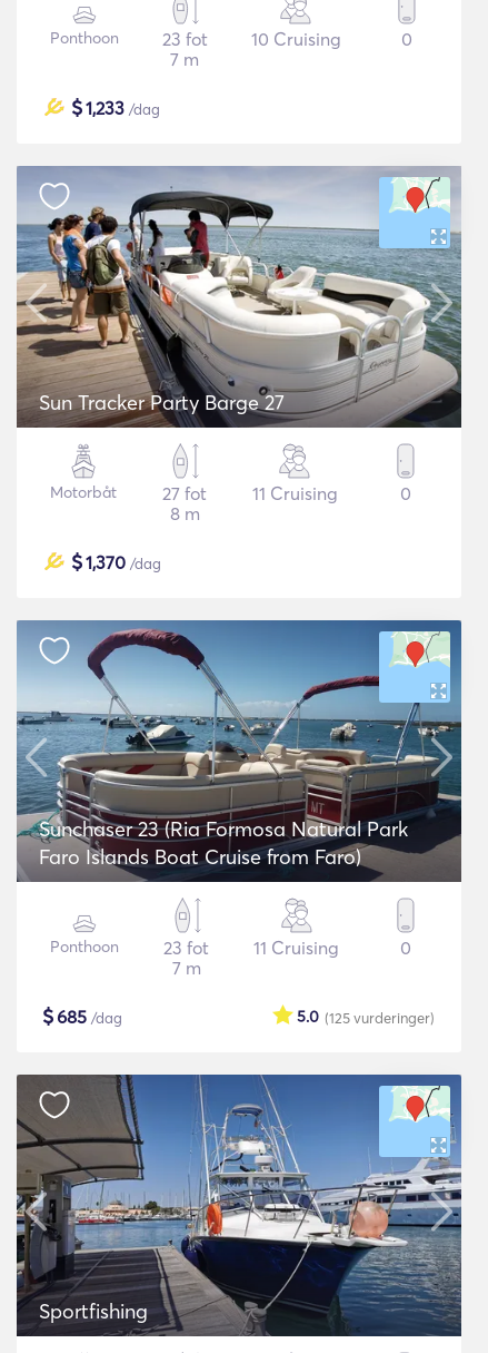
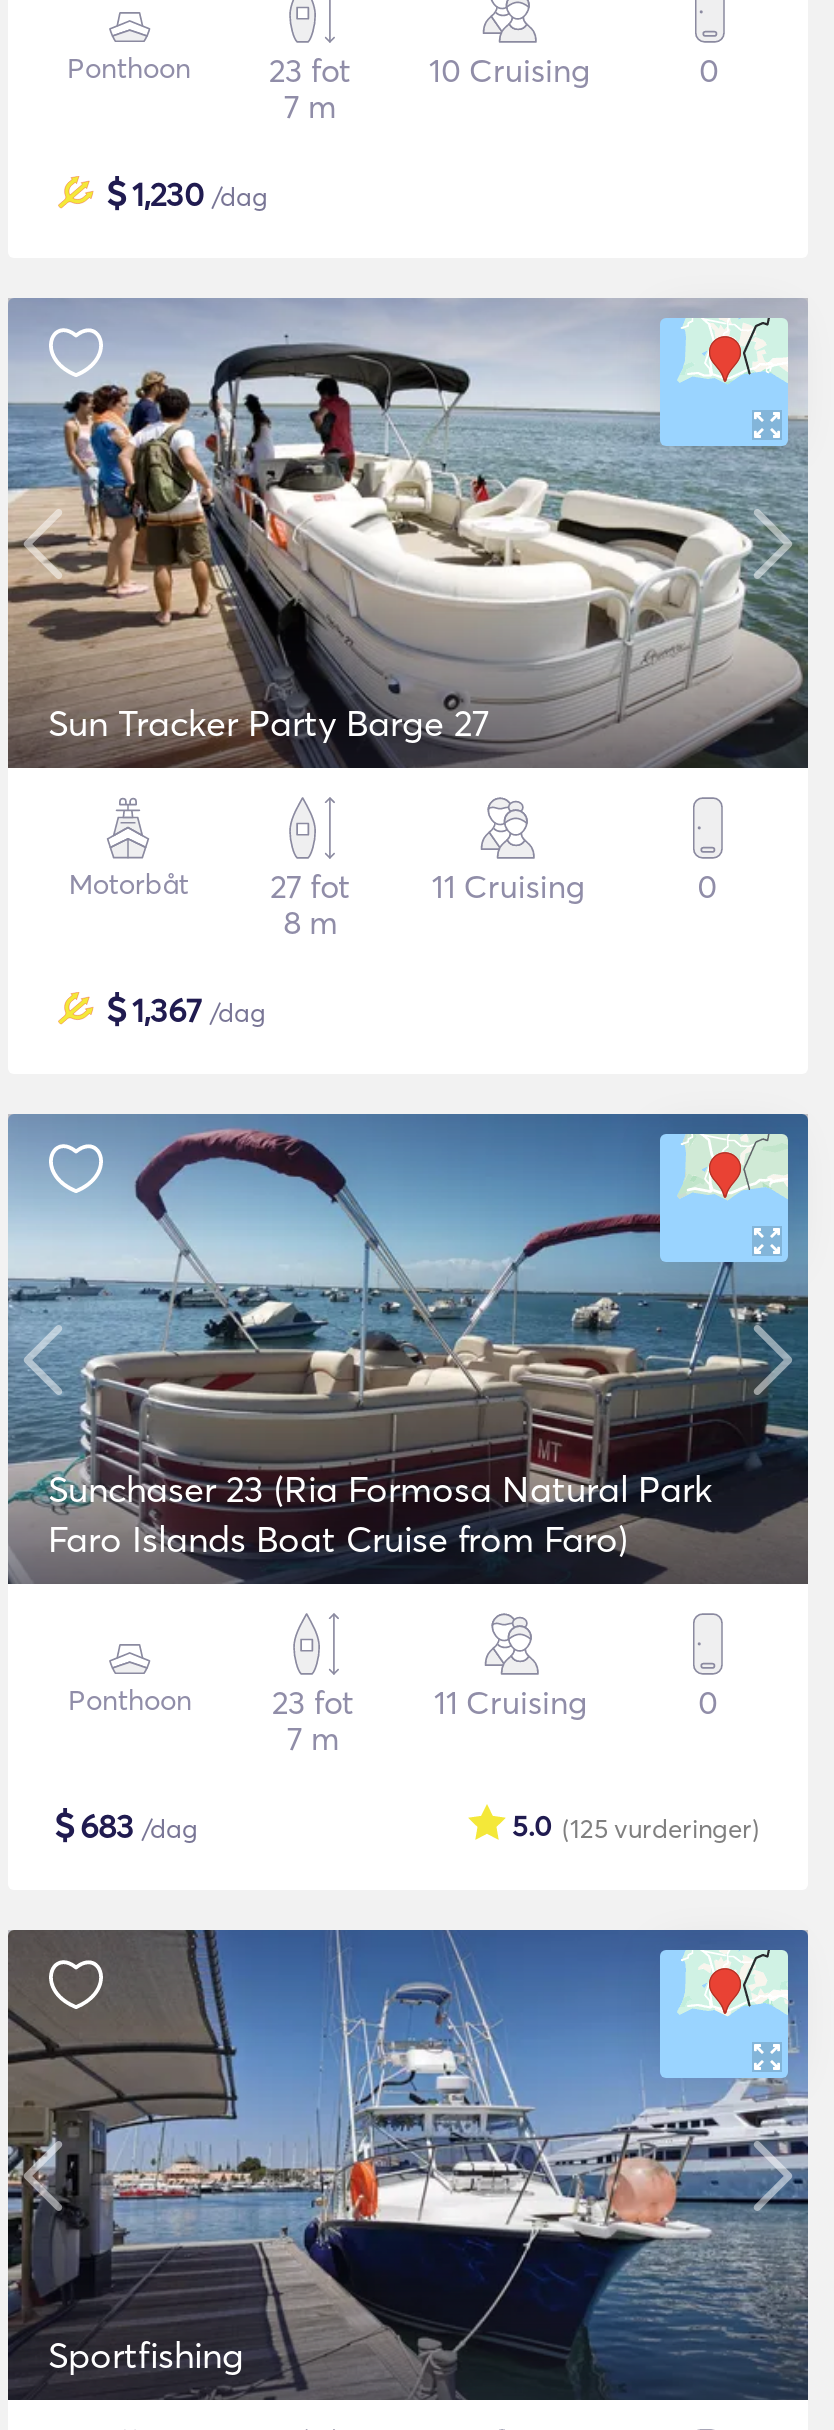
- $1,233 /dag
+ $1,230 /dag

- $1,370 /dag
+ $1,367 /dag

- $685 /dag
+ $683 /dag
